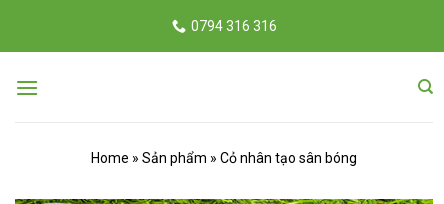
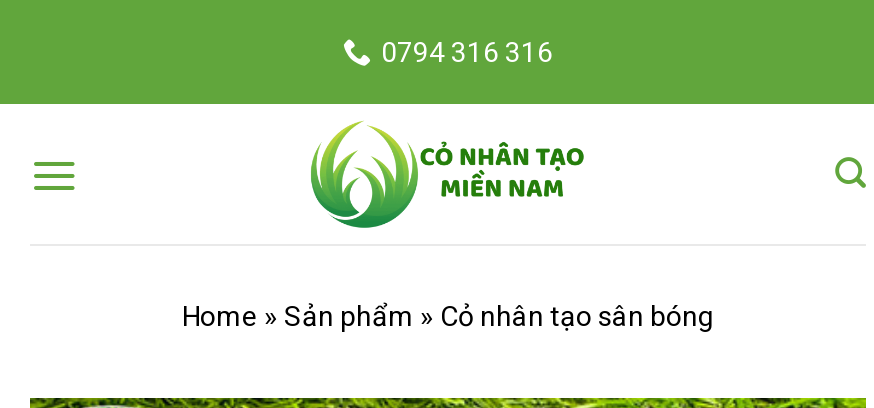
+ [image]
